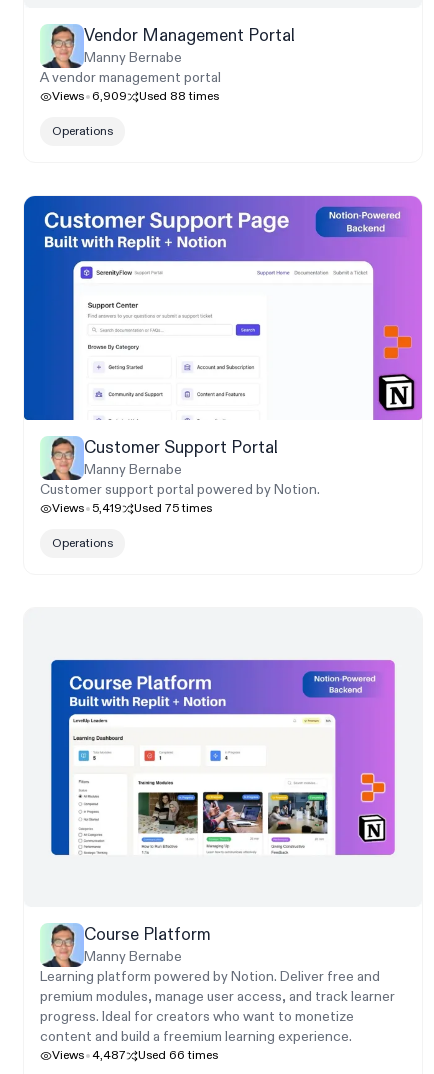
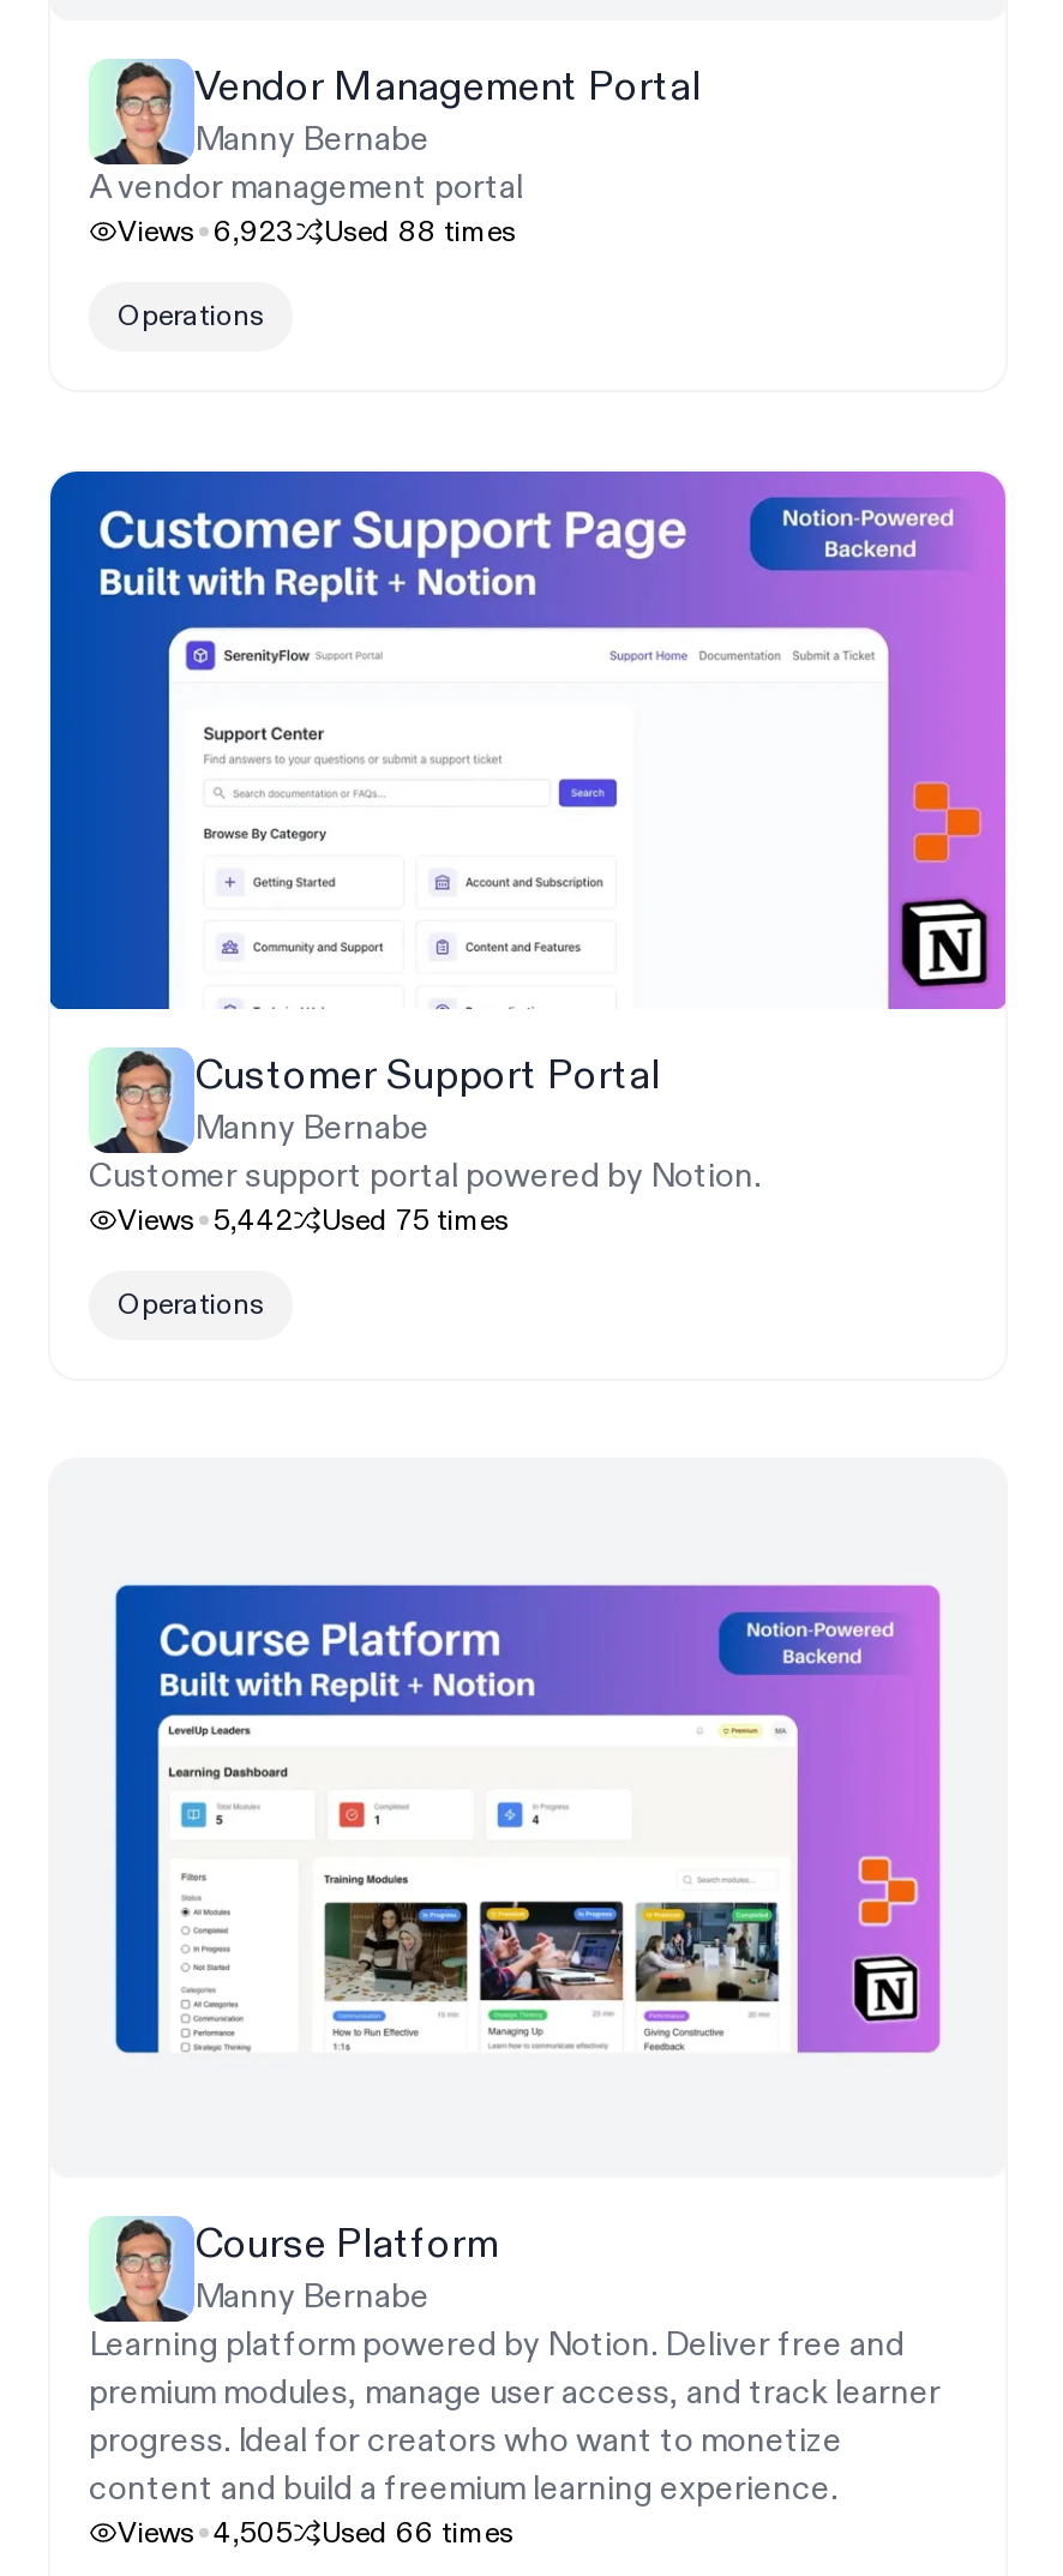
- Views 6,909 Used 88 times
+ Views 6,923 Used 88 times

- Views 5,419 Used 75 times
+ Views 5,442 Used 75 times

- Views 4,487 Used 66 times
+ Views 4,505 Used 66 times
